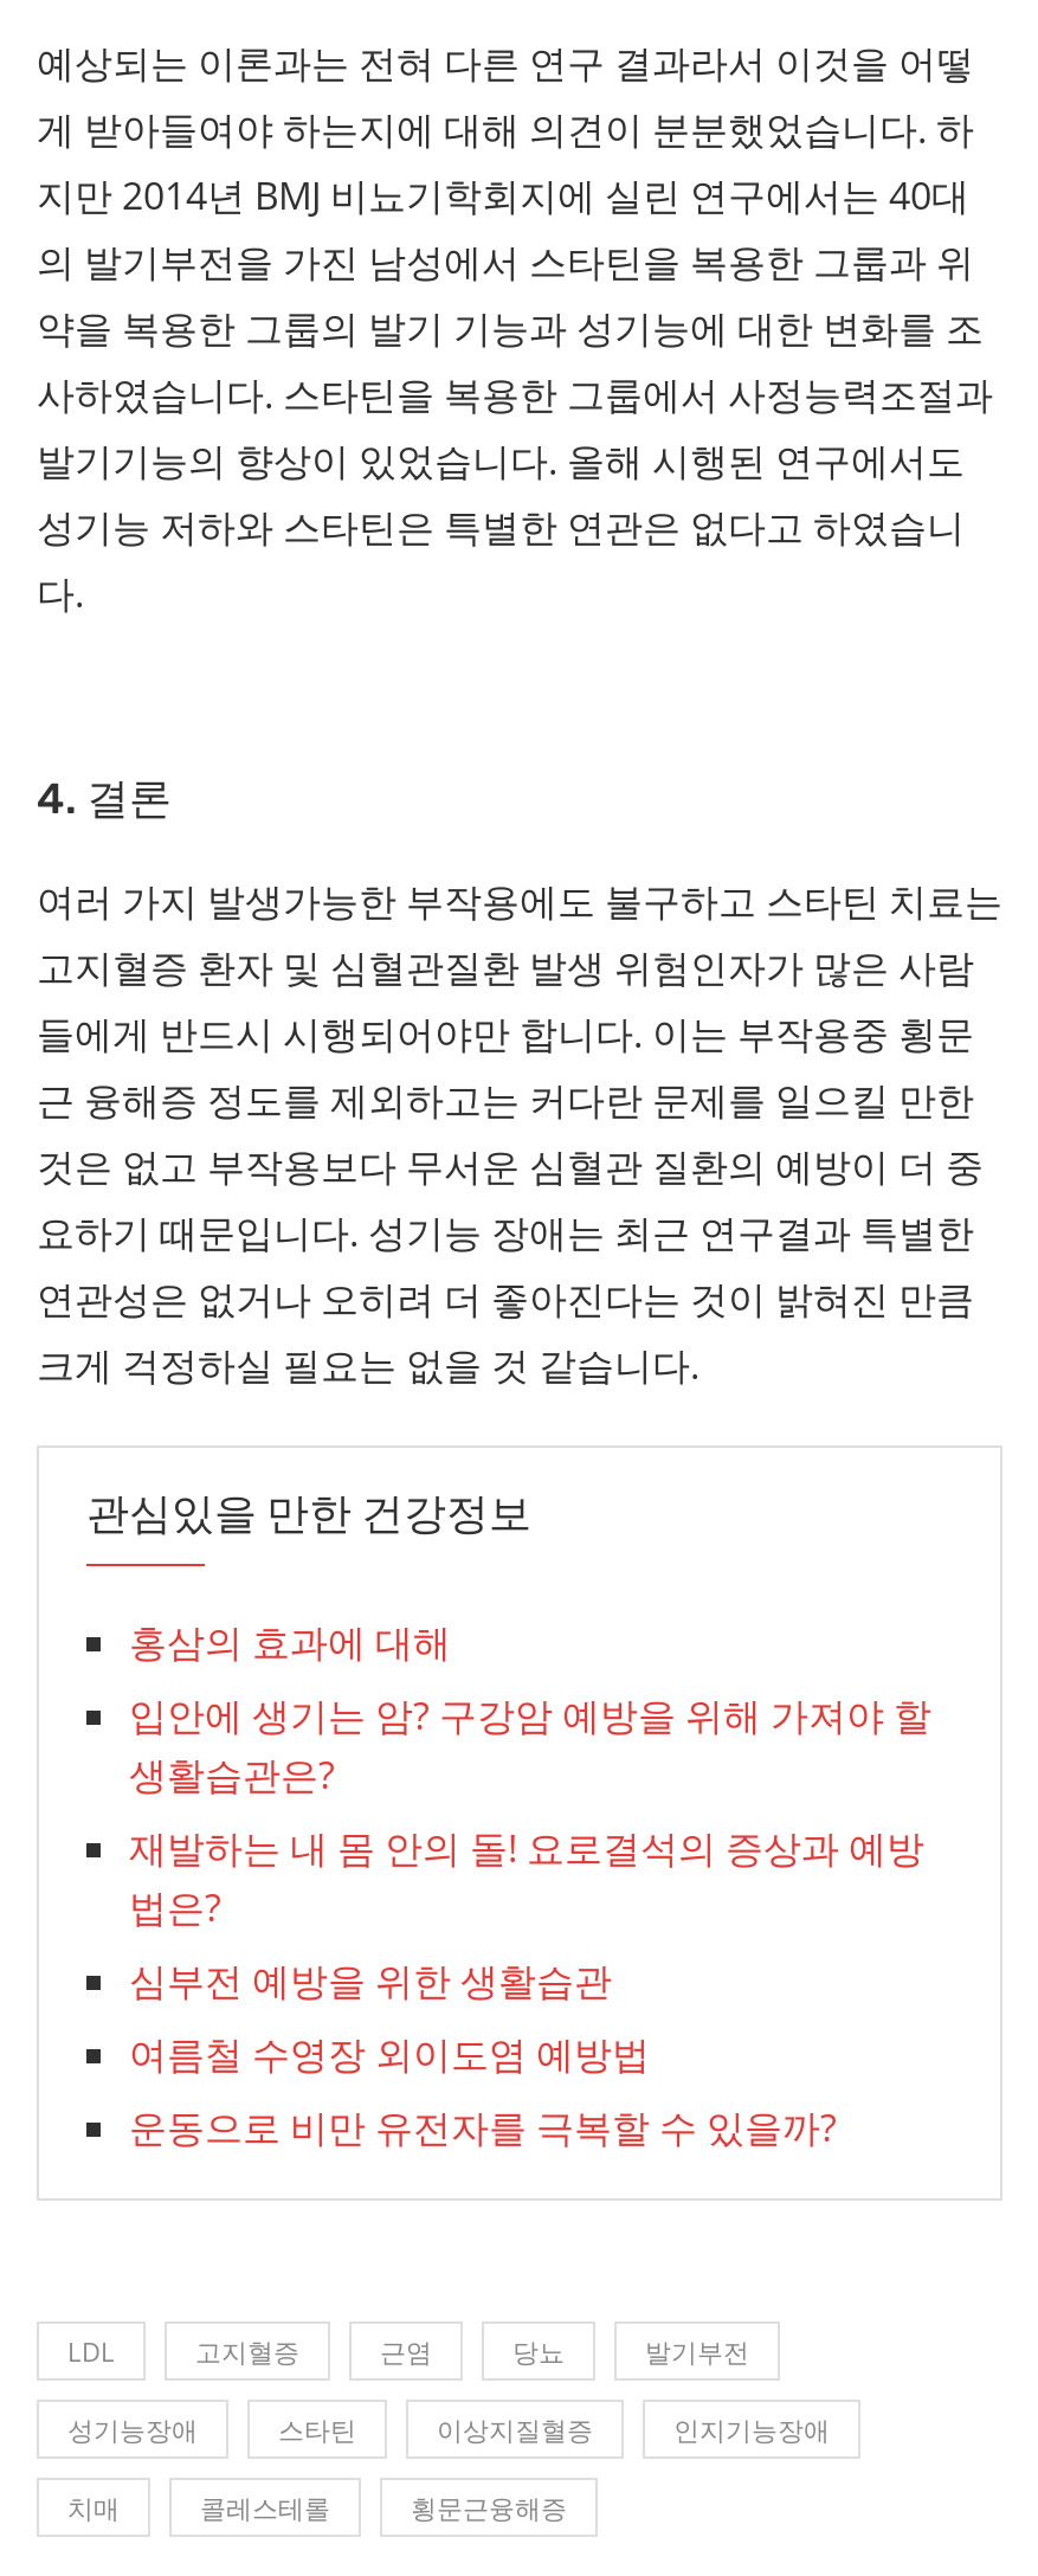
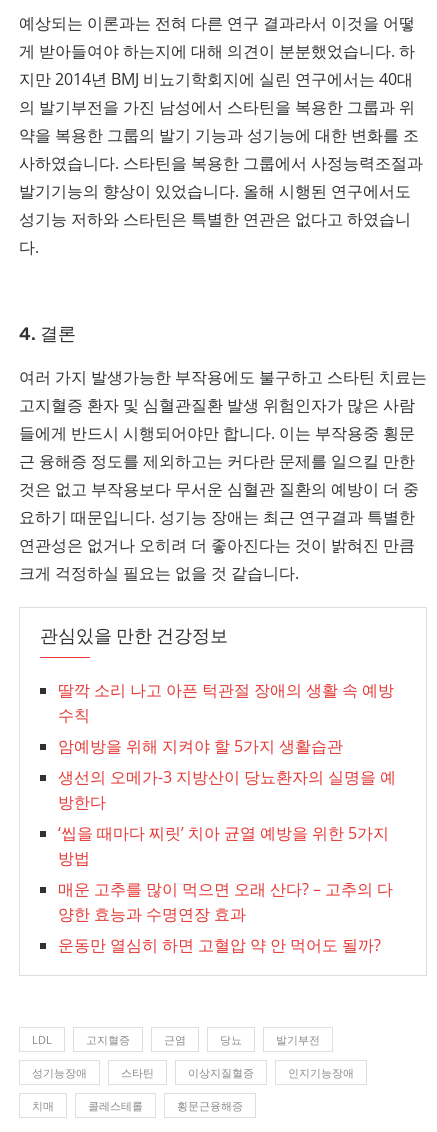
- 홍삼의 효과에 대해
- 입안에 생기는 암? 구강암 예방을 위해 가져야 할
- 생활습관은?
- 재발하는 내 몸 안의 돌! 요로결석의 증상과 예방
- 법은?
- 심부전 예방을 위한 생활습관
- 여름철 수영장 외이도염 예방법
- 운동으로 비만 유전자를 극복할 수 있을까?
+ 딸깍 소리 나고 아픈 턱관절 장애의 생활 속 예방
+ 수칙
+ 암예방을 위해 지켜야 할 5가지 생활습관
+ 생선의 오메가-3 지방산이 당뇨환자의 실명을 예
+ 방한다
+ ‘씹을 때마다 찌릿’ 치아 균열 예방을 위한 5가지
+ 방법
+ 매운 고추를 많이 먹으면 오래 산다? – 고추의 다
+ 양한 효능과 수명연장 효과
+ 운동만 열심히 하면 고혈압 약 안 먹어도 될까?
